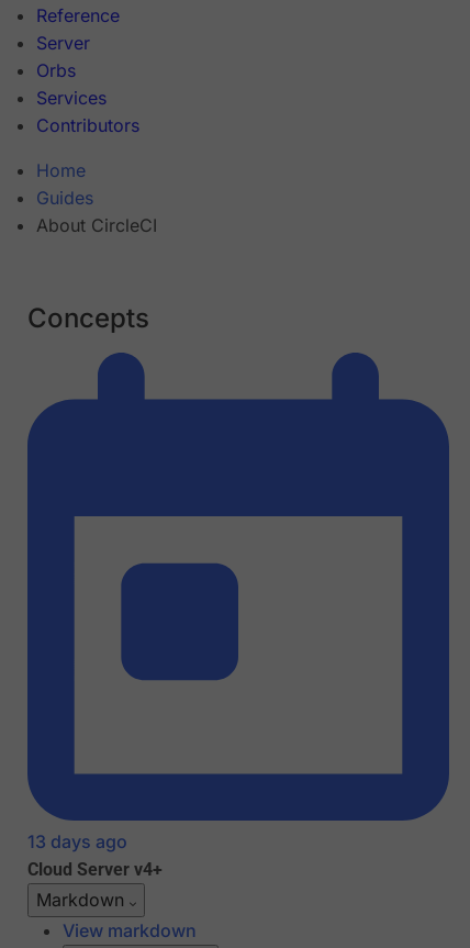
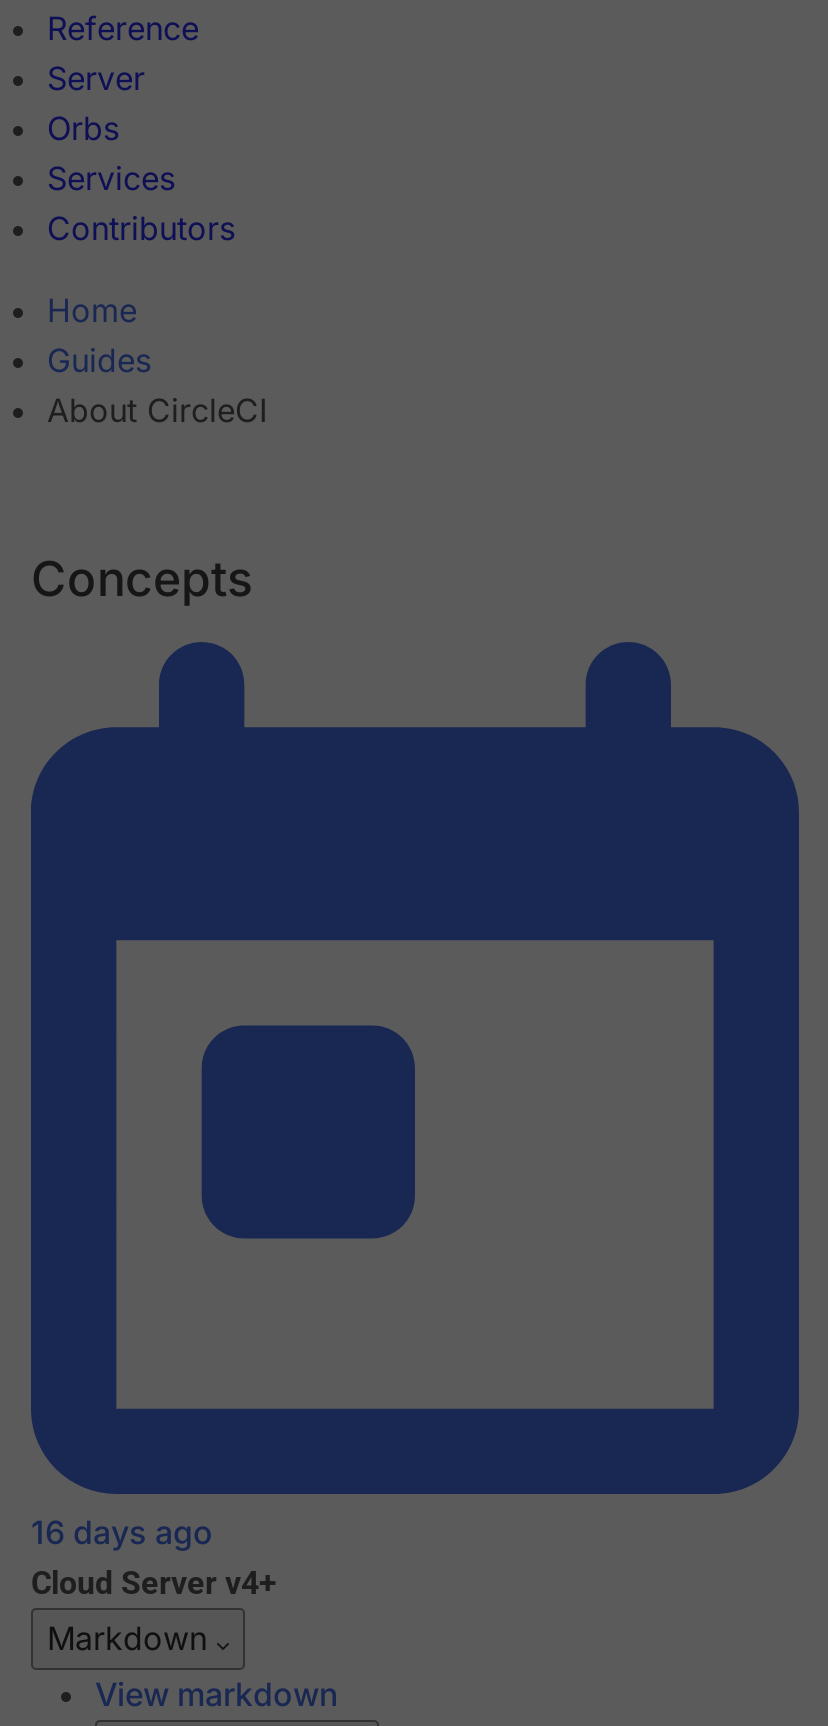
- 13 days ago
+ 16 days ago
